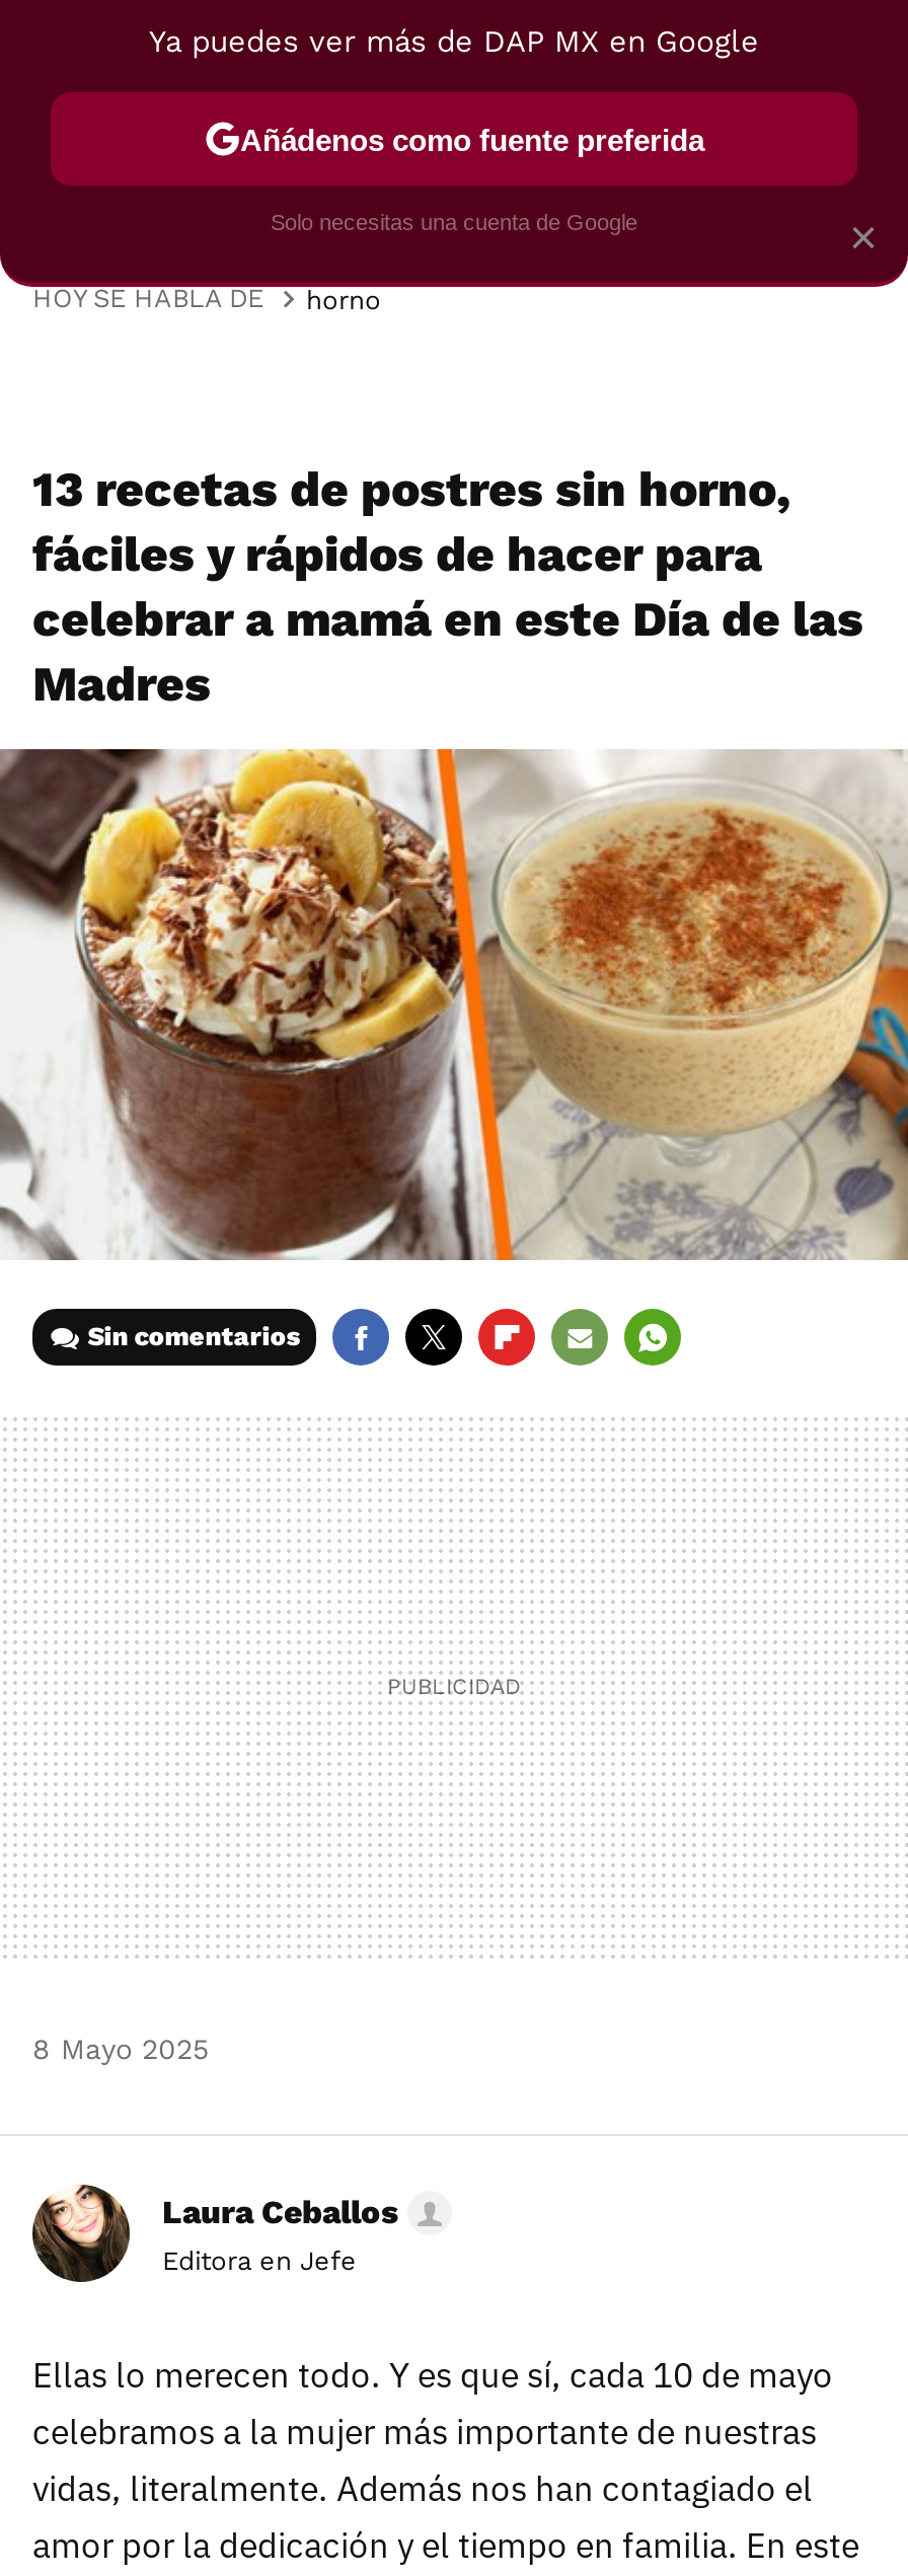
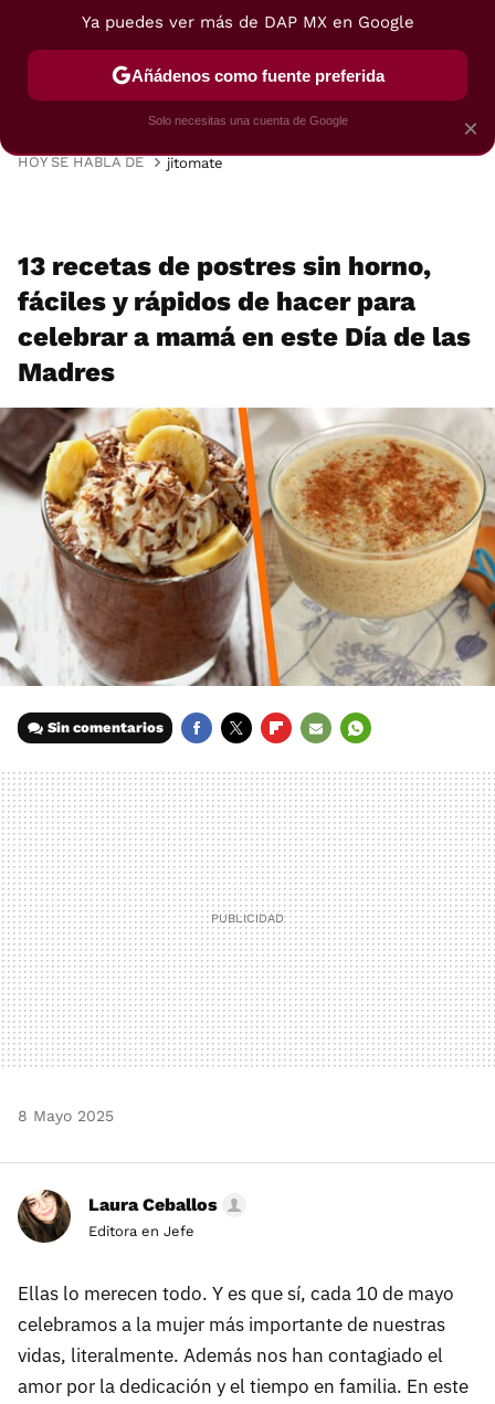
- horno
+ jitomate
